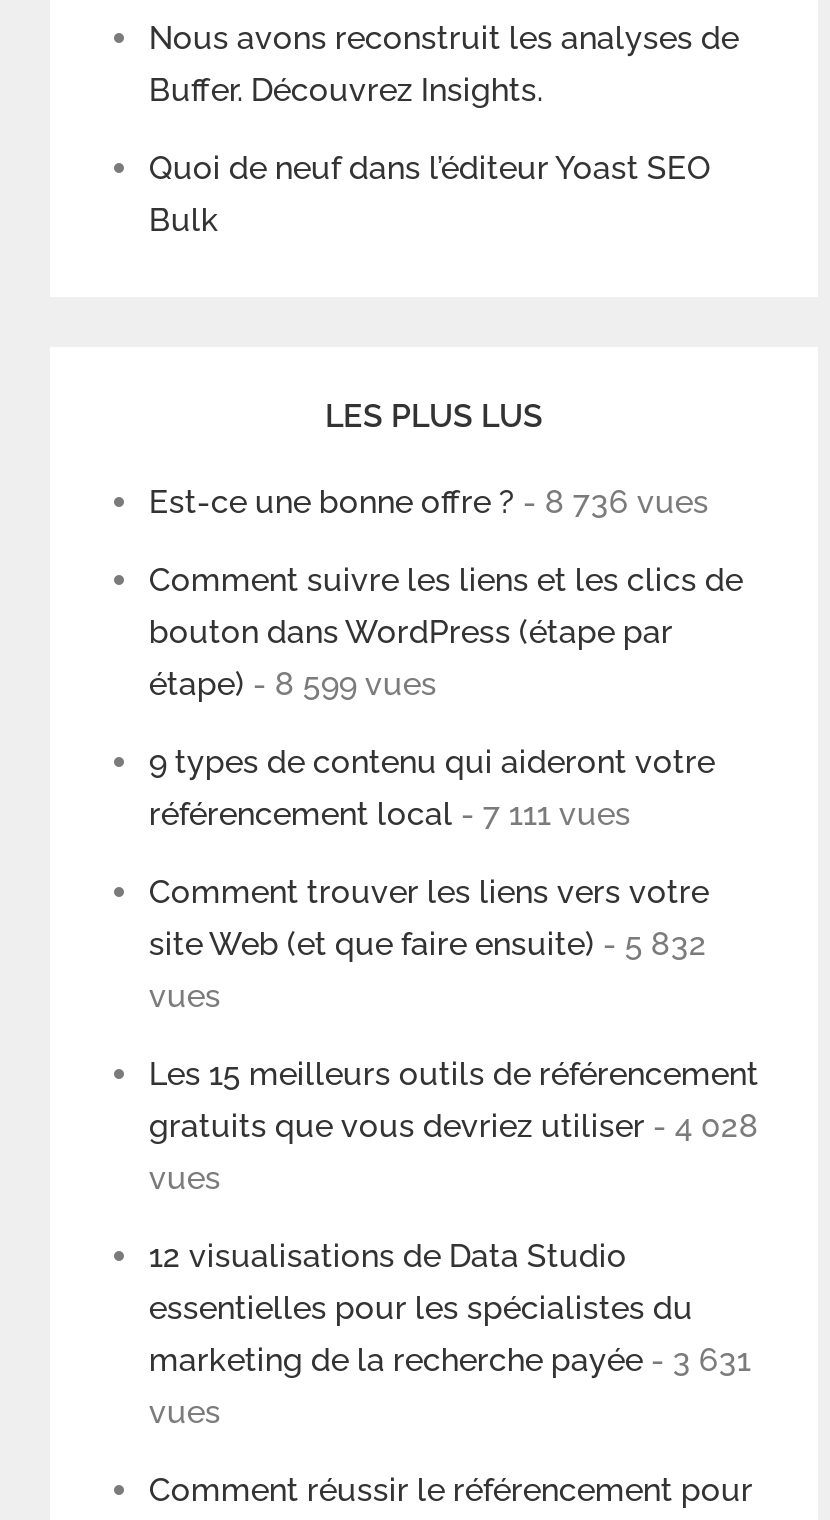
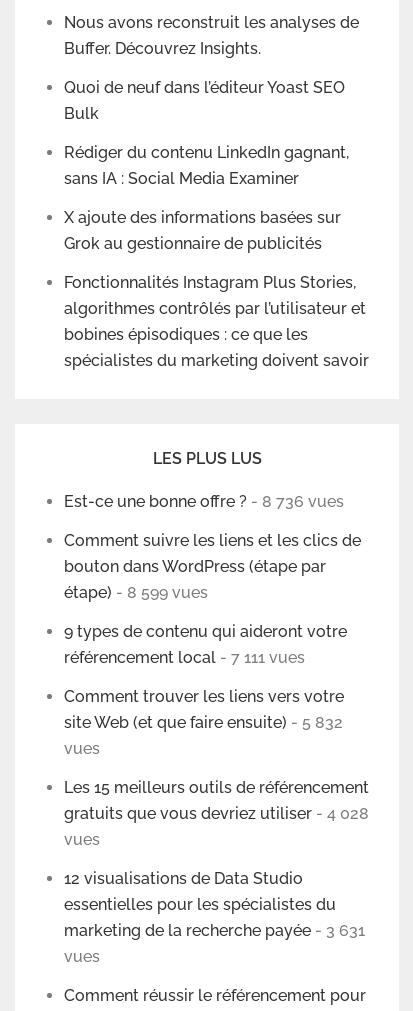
+ Rédiger du contenu LinkedIn gagnant,
+ sans IA : Social Media Examiner
+ X ajoute des informations basées sur
+ Grok au gestionnaire de publicités
+ Fonctionnalités Instagram Plus Stories,
+ algorithmes contrôlés par l’utilisateur et
+ bobines épisodiques : ce que les
+ spécialistes du marketing doivent savoir
